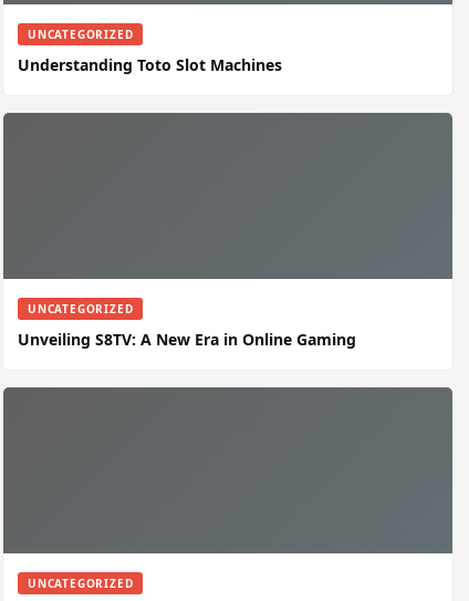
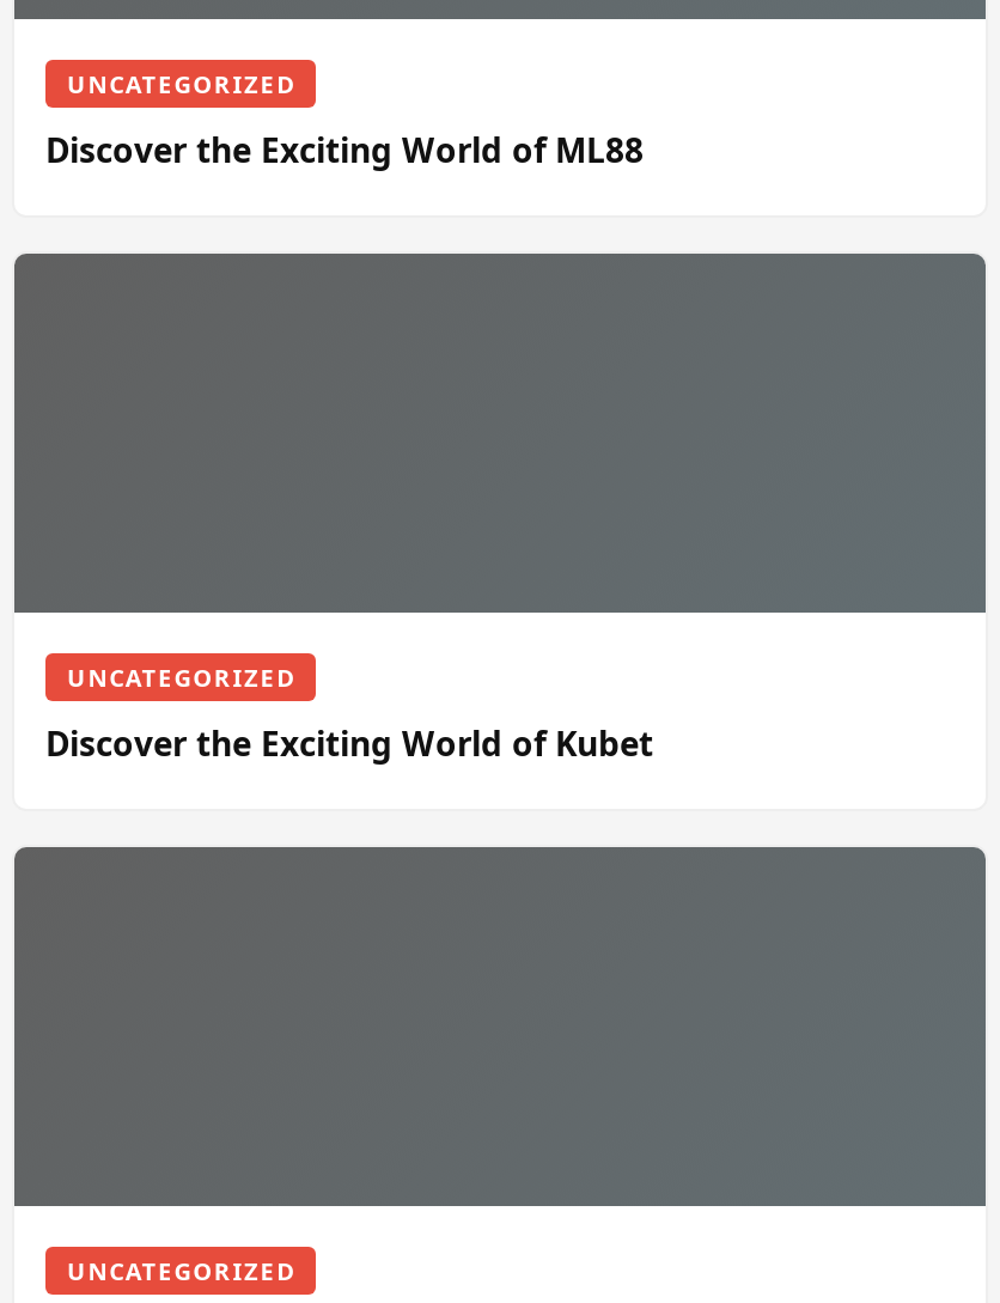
- Understanding Toto Slot Machines
+ Discover the Exciting World of ML88

- Unveiling S8TV: A New Era in Online Gaming
+ Discover the Exciting World of Kubet
